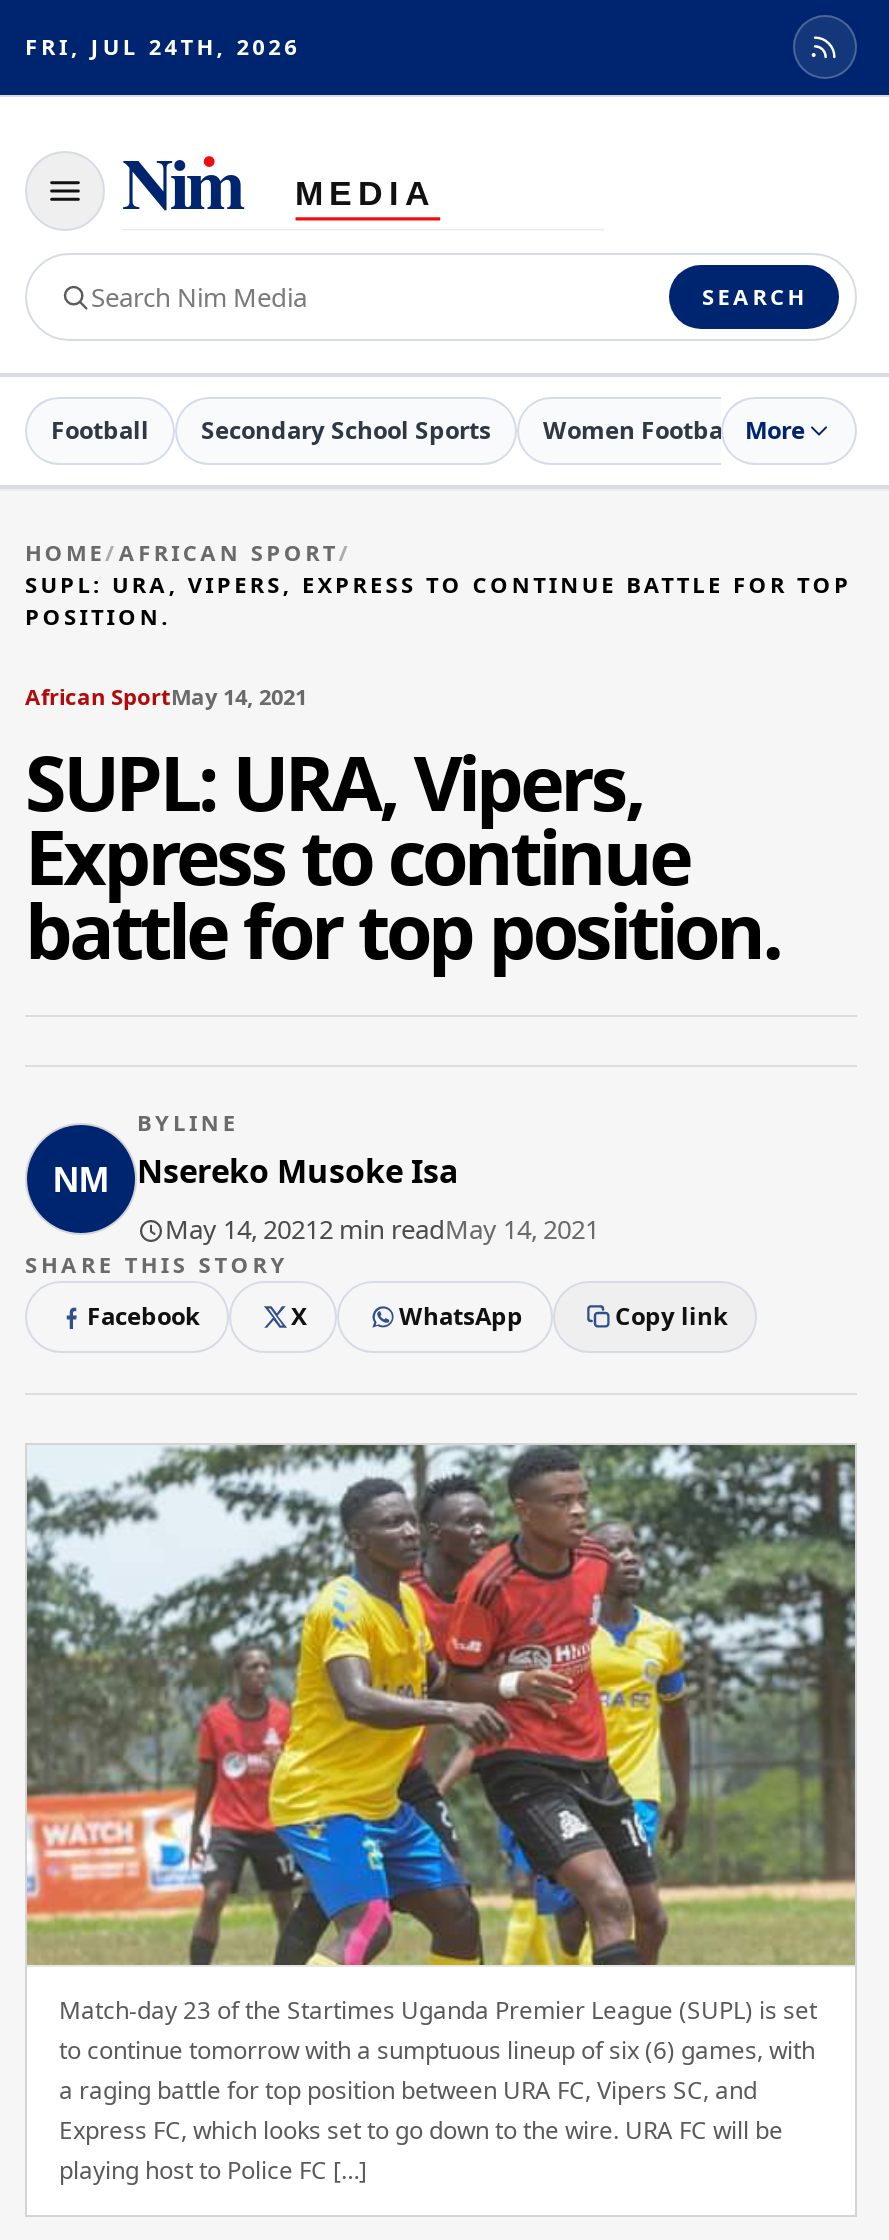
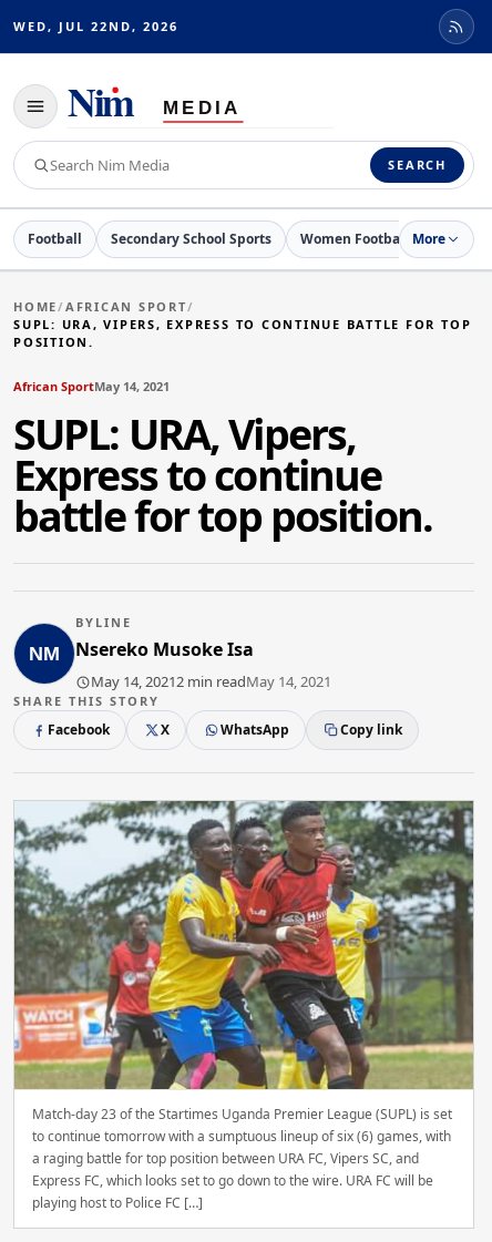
- FRI, JUL 24TH, 2026
+ WED, JUL 22ND, 2026
